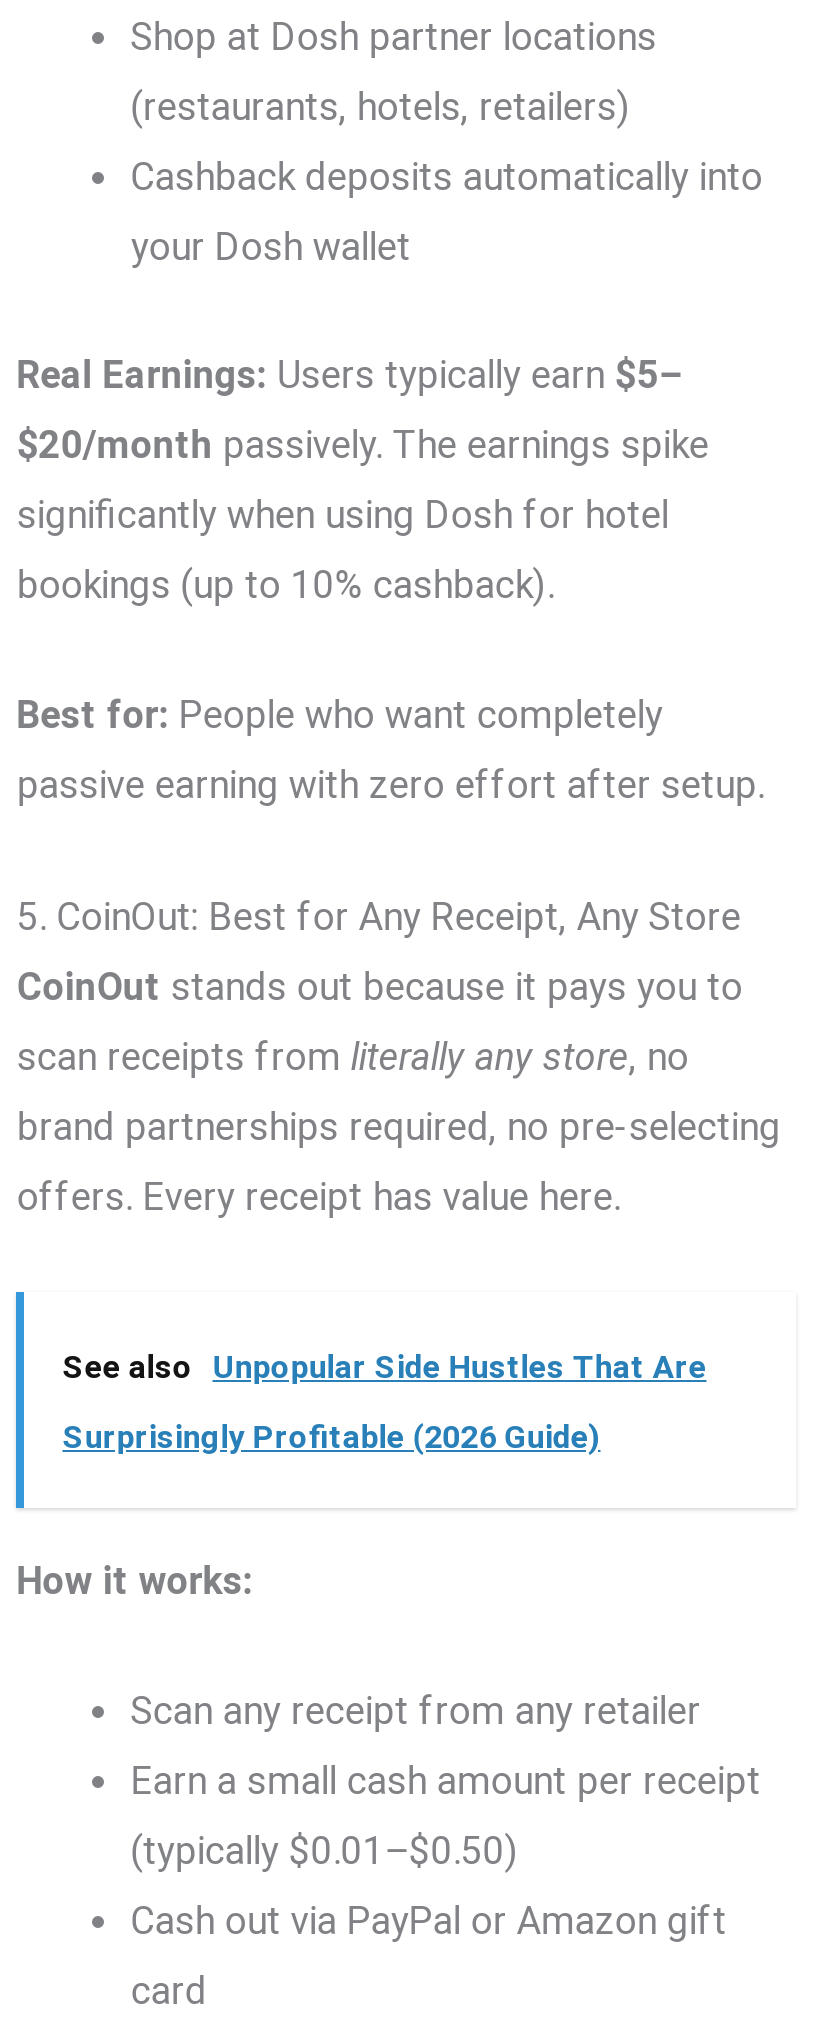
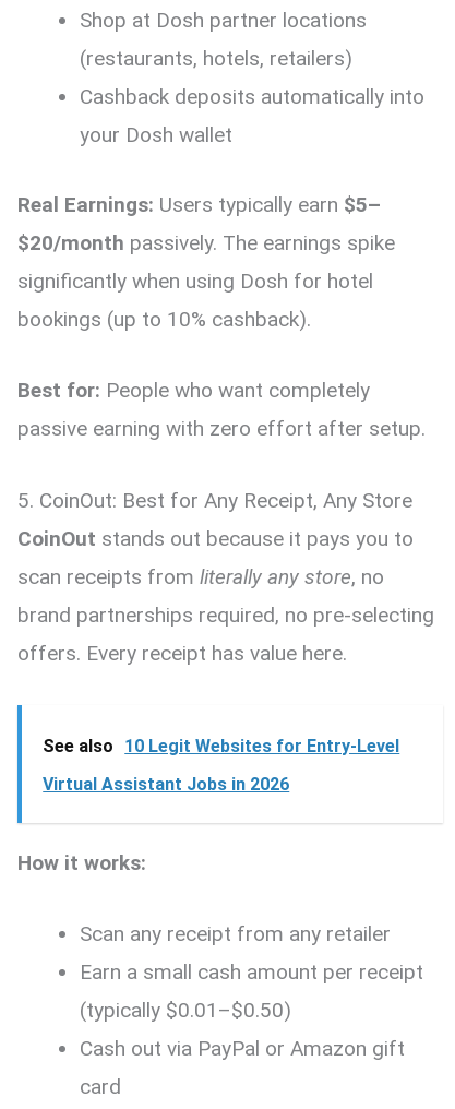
- See also Unpopular Side Hustles That Are
+ See also 10 Legit Websites for Entry-Level

- Surprisingly Profitable (2026 Guide)
+ Virtual Assistant Jobs in 2026
